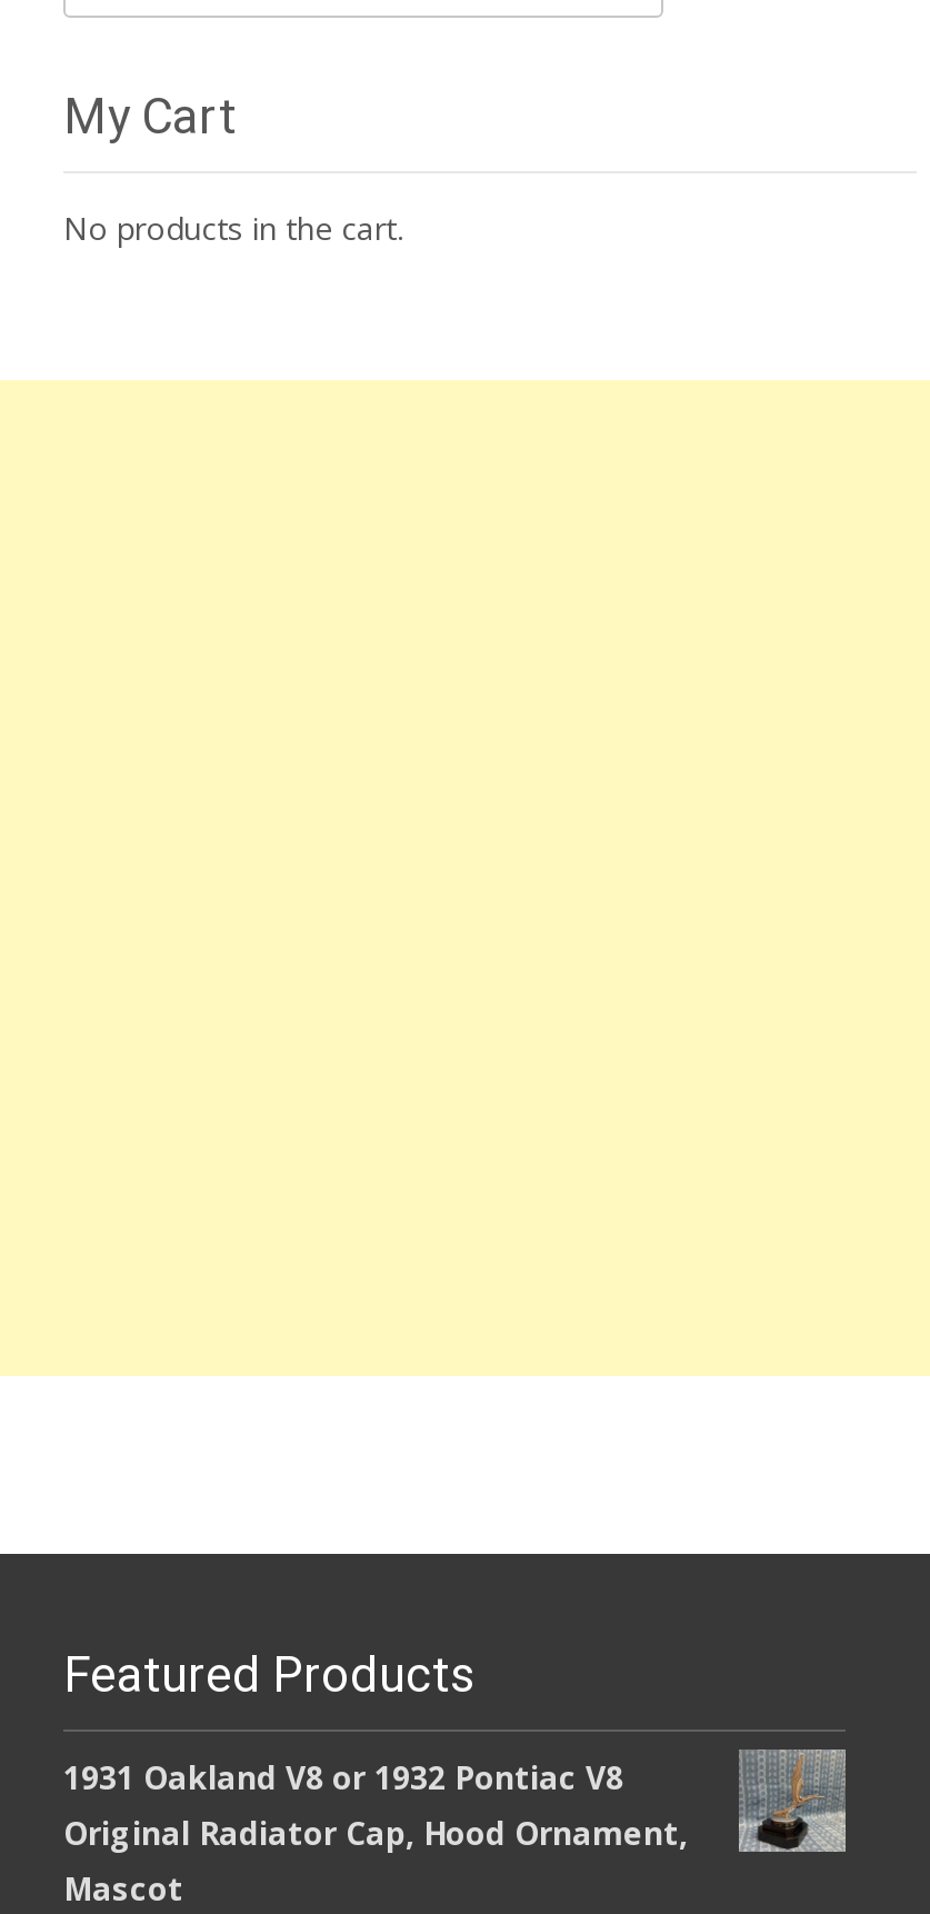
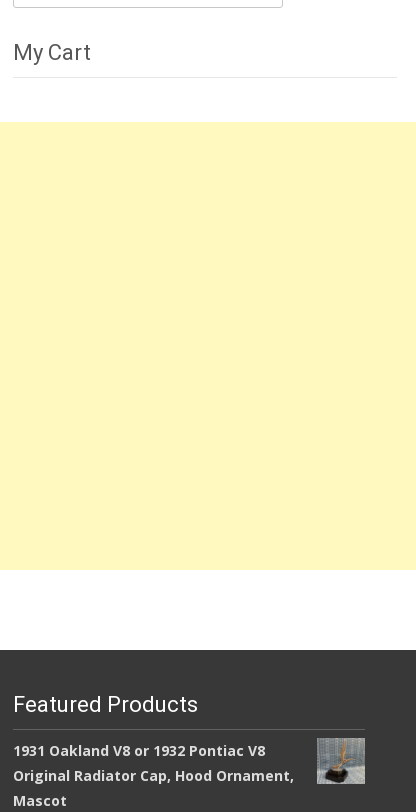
- No products in the cart.
